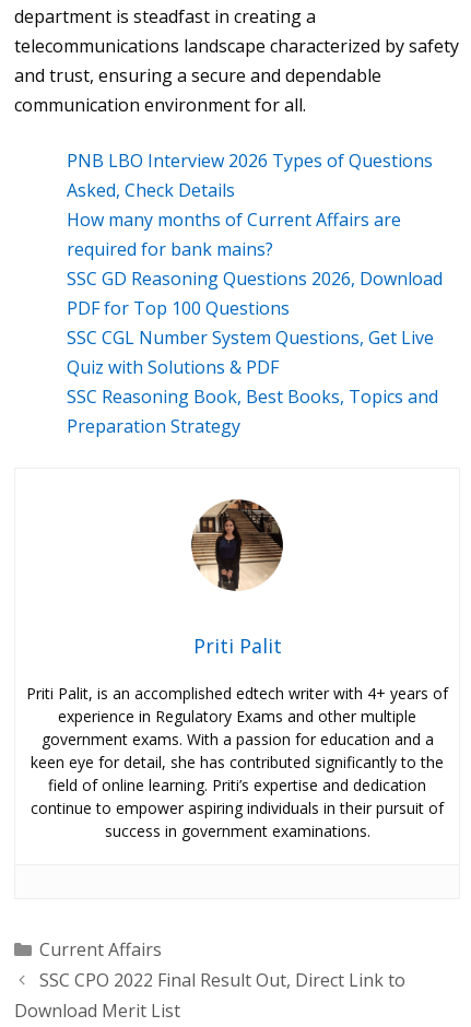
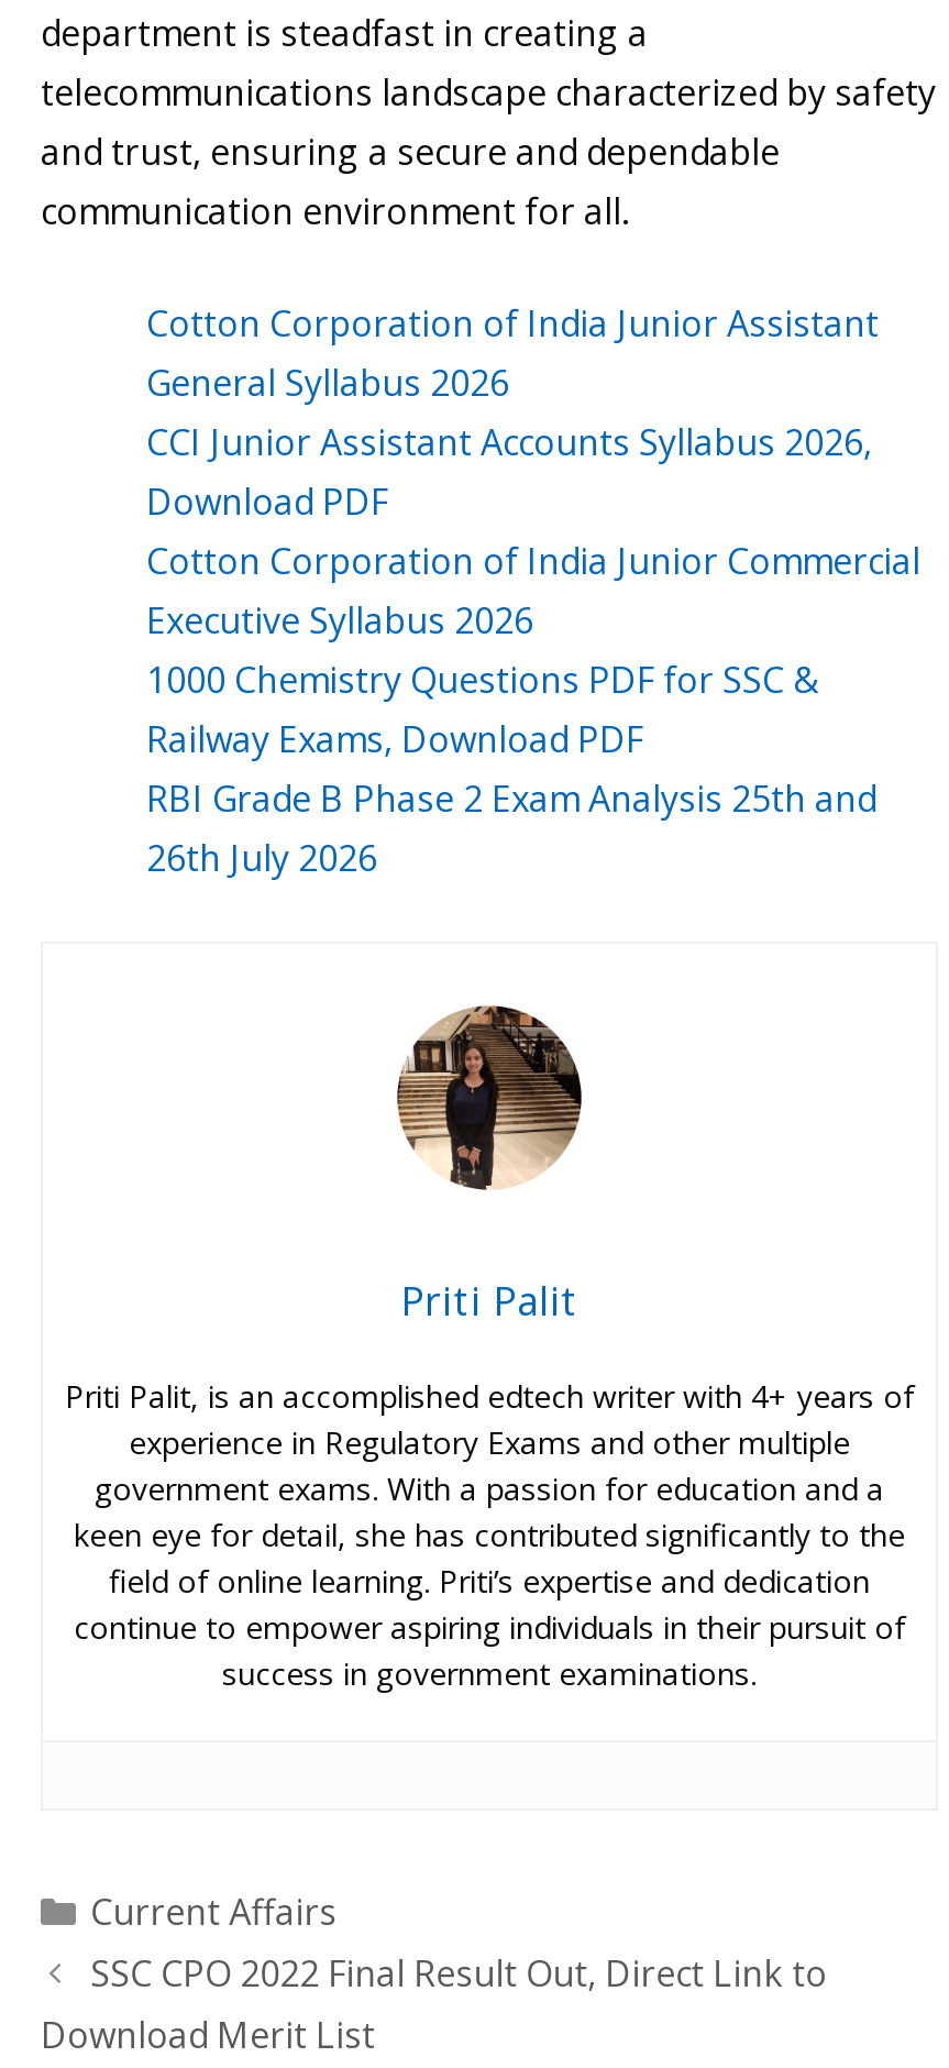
- PNB LBO Interview 2026 Types of Questions
- Asked, Check Details
- How many months of Current Affairs are
- required for bank mains?
- SSC GD Reasoning Questions 2026, Download
- PDF for Top 100 Questions
- SSC CGL Number System Questions, Get Live
- Quiz with Solutions & PDF
- SSC Reasoning Book, Best Books, Topics and
- Preparation Strategy
+ Cotton Corporation of India Junior Assistant
+ General Syllabus 2026
+ CCI Junior Assistant Accounts Syllabus 2026,
+ Download PDF
+ Cotton Corporation of India Junior Commercial
+ Executive Syllabus 2026
+ 1000 Chemistry Questions PDF for SSC &
+ Railway Exams, Download PDF
+ RBI Grade B Phase 2 Exam Analysis 25th and
+ 26th July 2026
